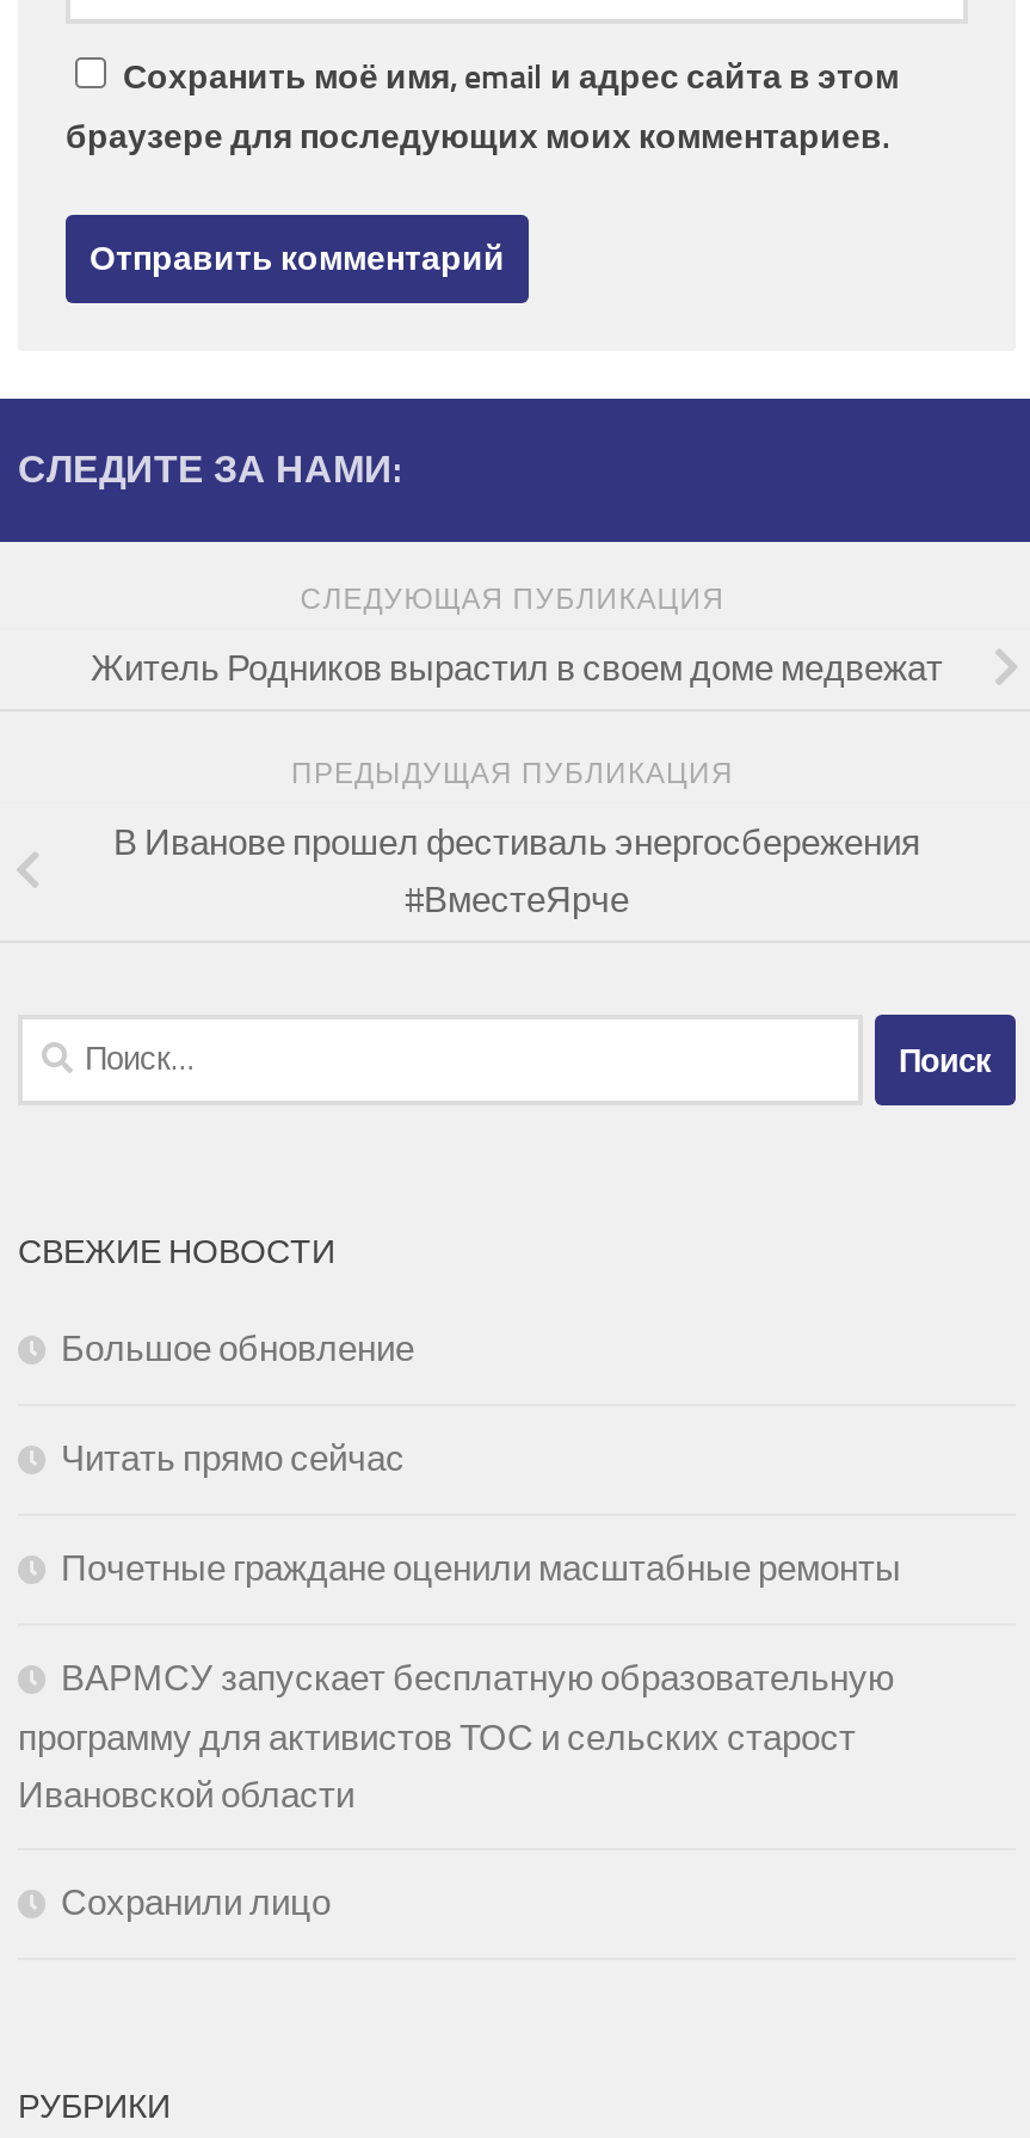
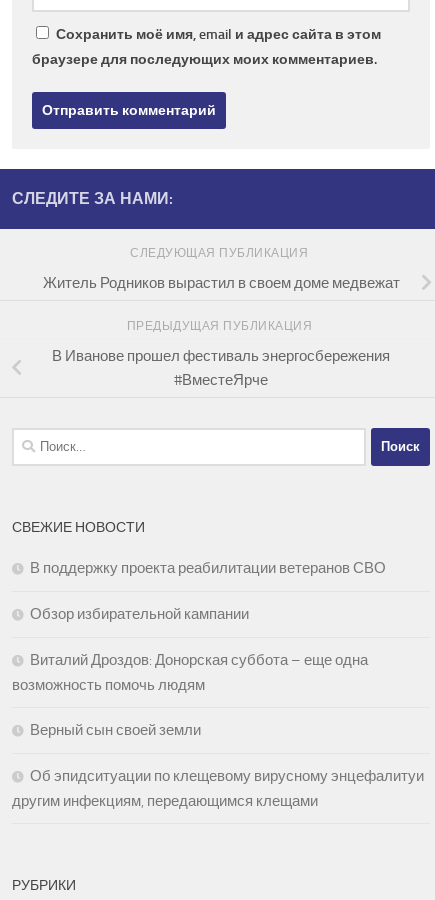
- Большое обновление
+ В поддержку проекта реабилитации ветеранов СВО

- Читать прямо сейчас
+ Обзор избирательной кампании

- Почетные граждане оценили масштабные ремонты
+ Виталий Дроздов: Донорская суббота – еще одна
+ возможность помочь людям

- ВАРМСУ запускает бесплатную образовательную
- программу для активистов ТОС и сельских старост
- Ивановской области
+ Верный сын своей земли

- Сохранили лицо
+ Об эпидситуации по клещевому вирусному энцефалитуи
+ другим инфекциям, передающимся клещами
